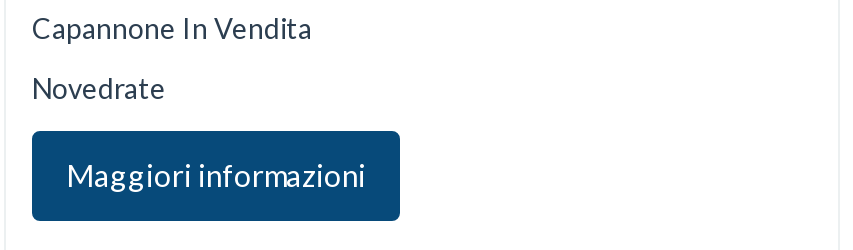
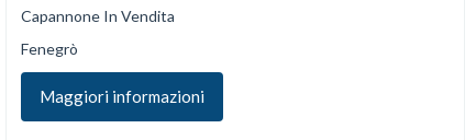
- Novedrate
+ Fenegrò
